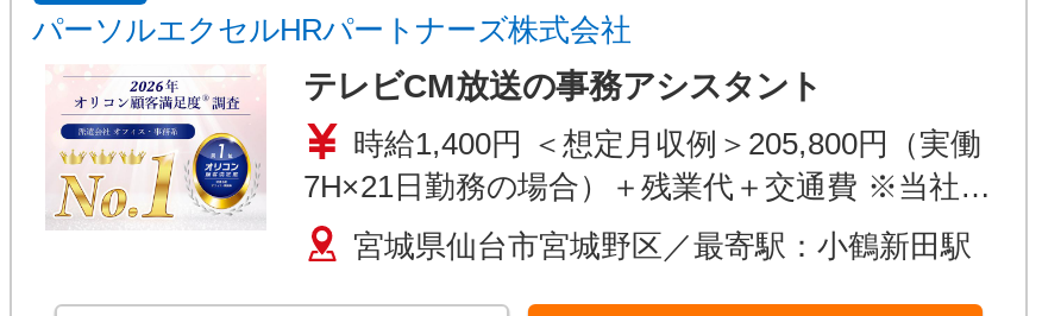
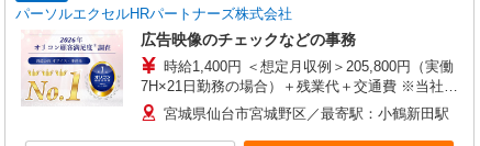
- テレビCM放送の事務アシスタント
+ 広告映像のチェックなどの事務
